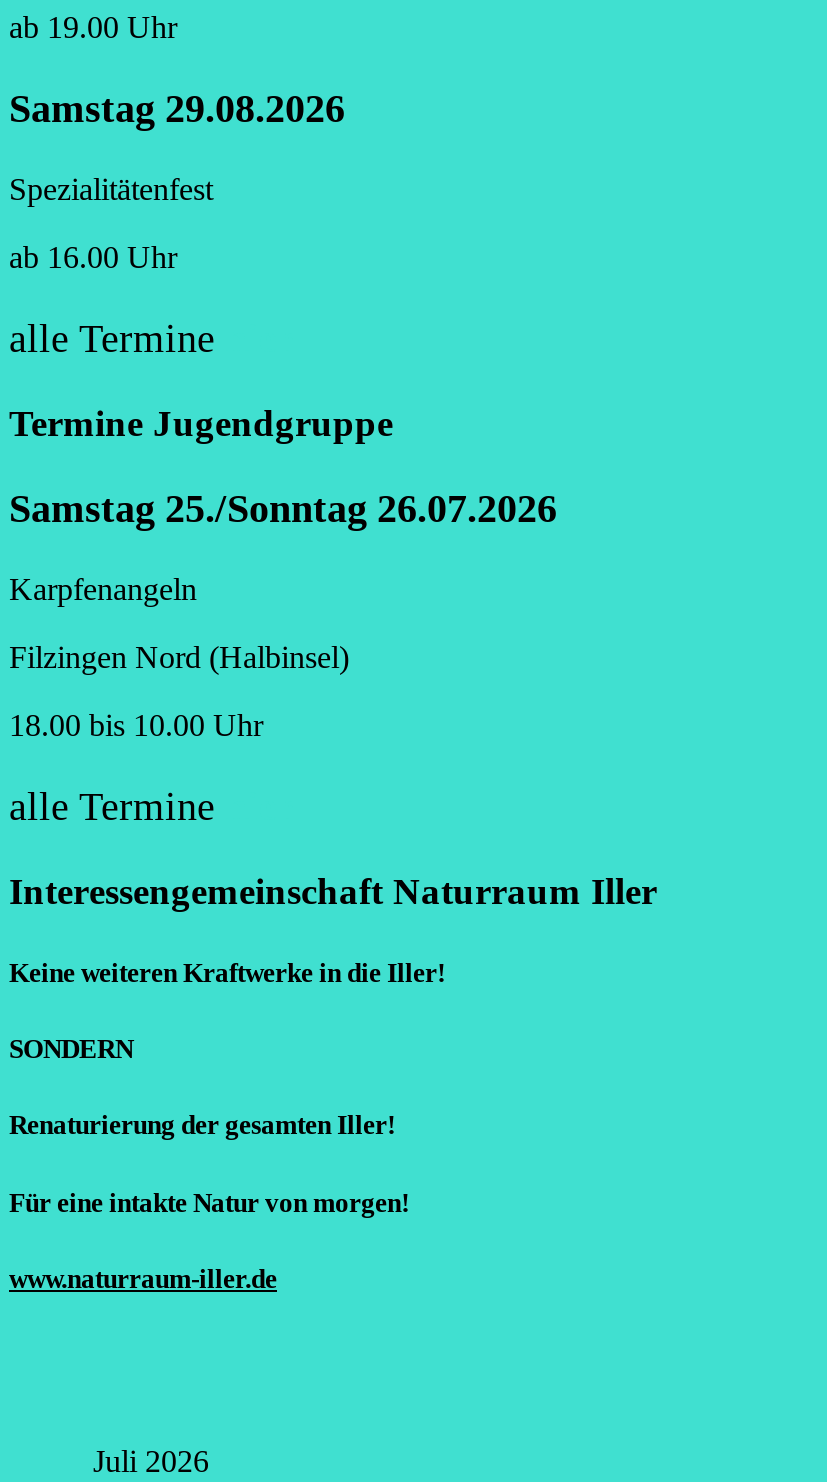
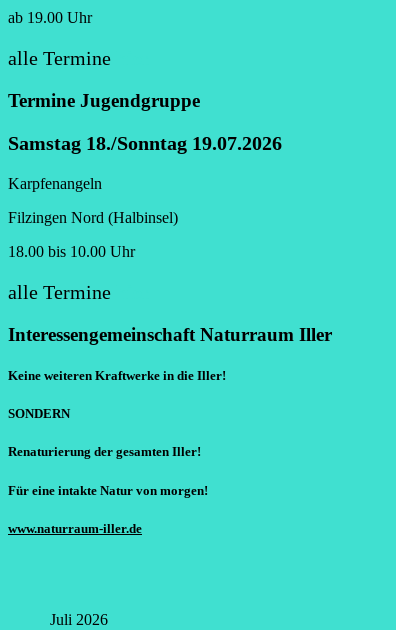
- Samstag 29.08.2026
- Spezialitätenfest
- ab 16.00 Uhr

- Samstag 25./Sonntag 26.07.2026
+ Samstag 18./Sonntag 19.07.2026
